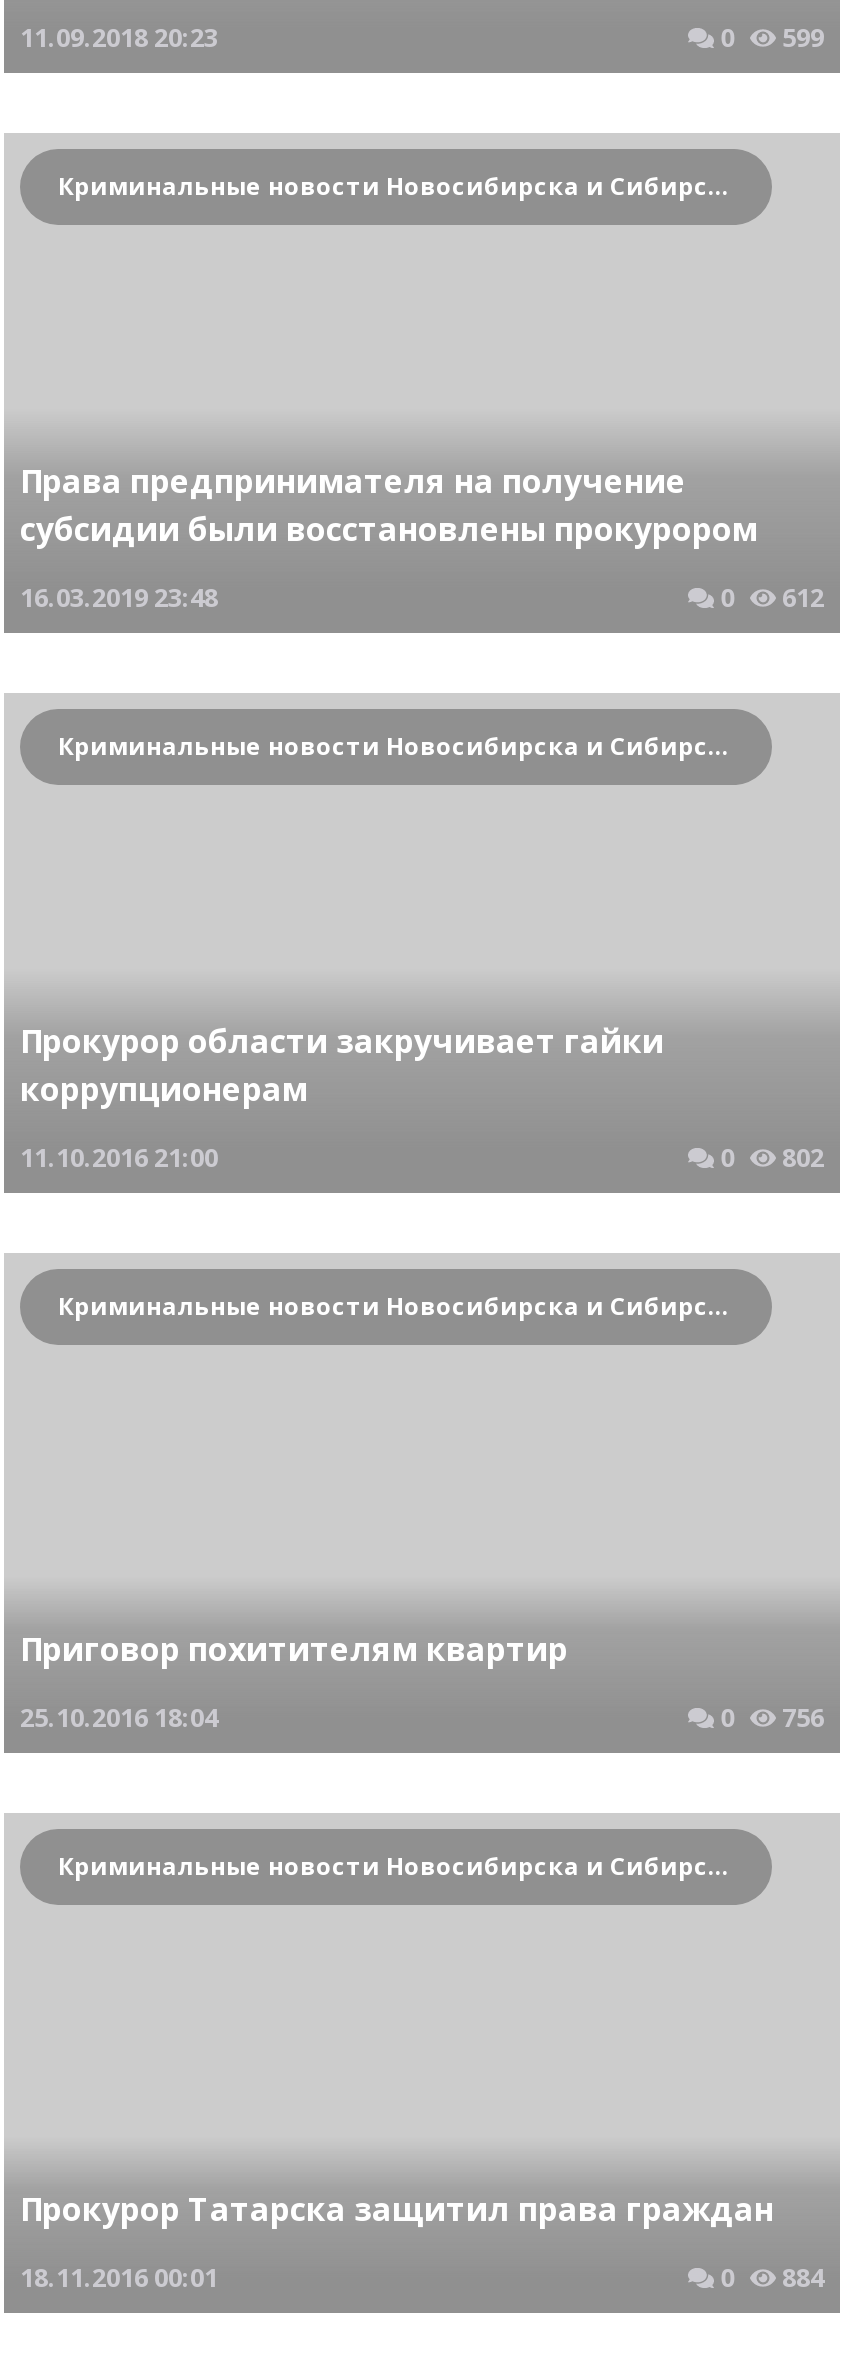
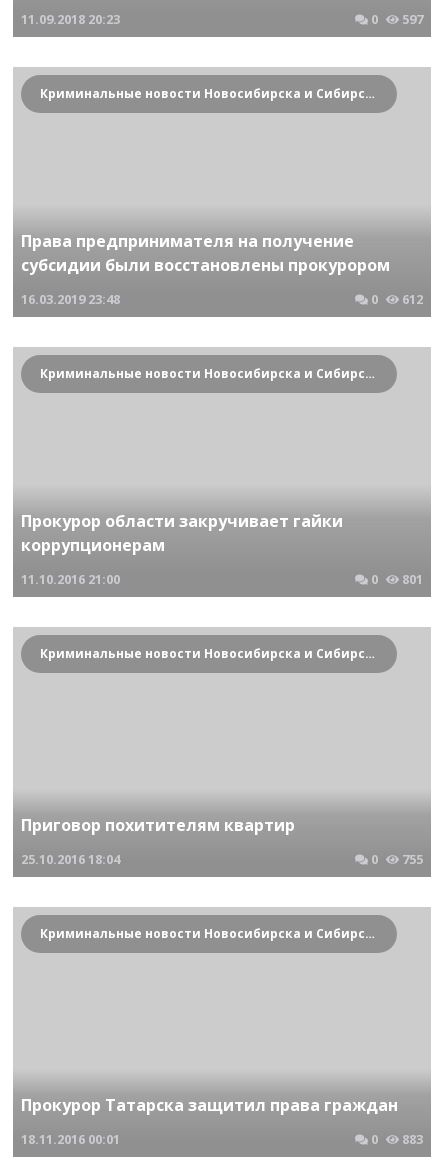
- 0 599
+ 0 597

- 0 802
+ 0 801

- 0 756
+ 0 755

- 0 884
+ 0 883
